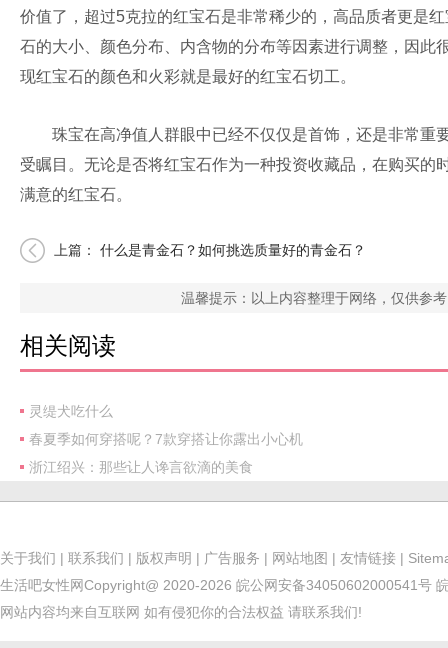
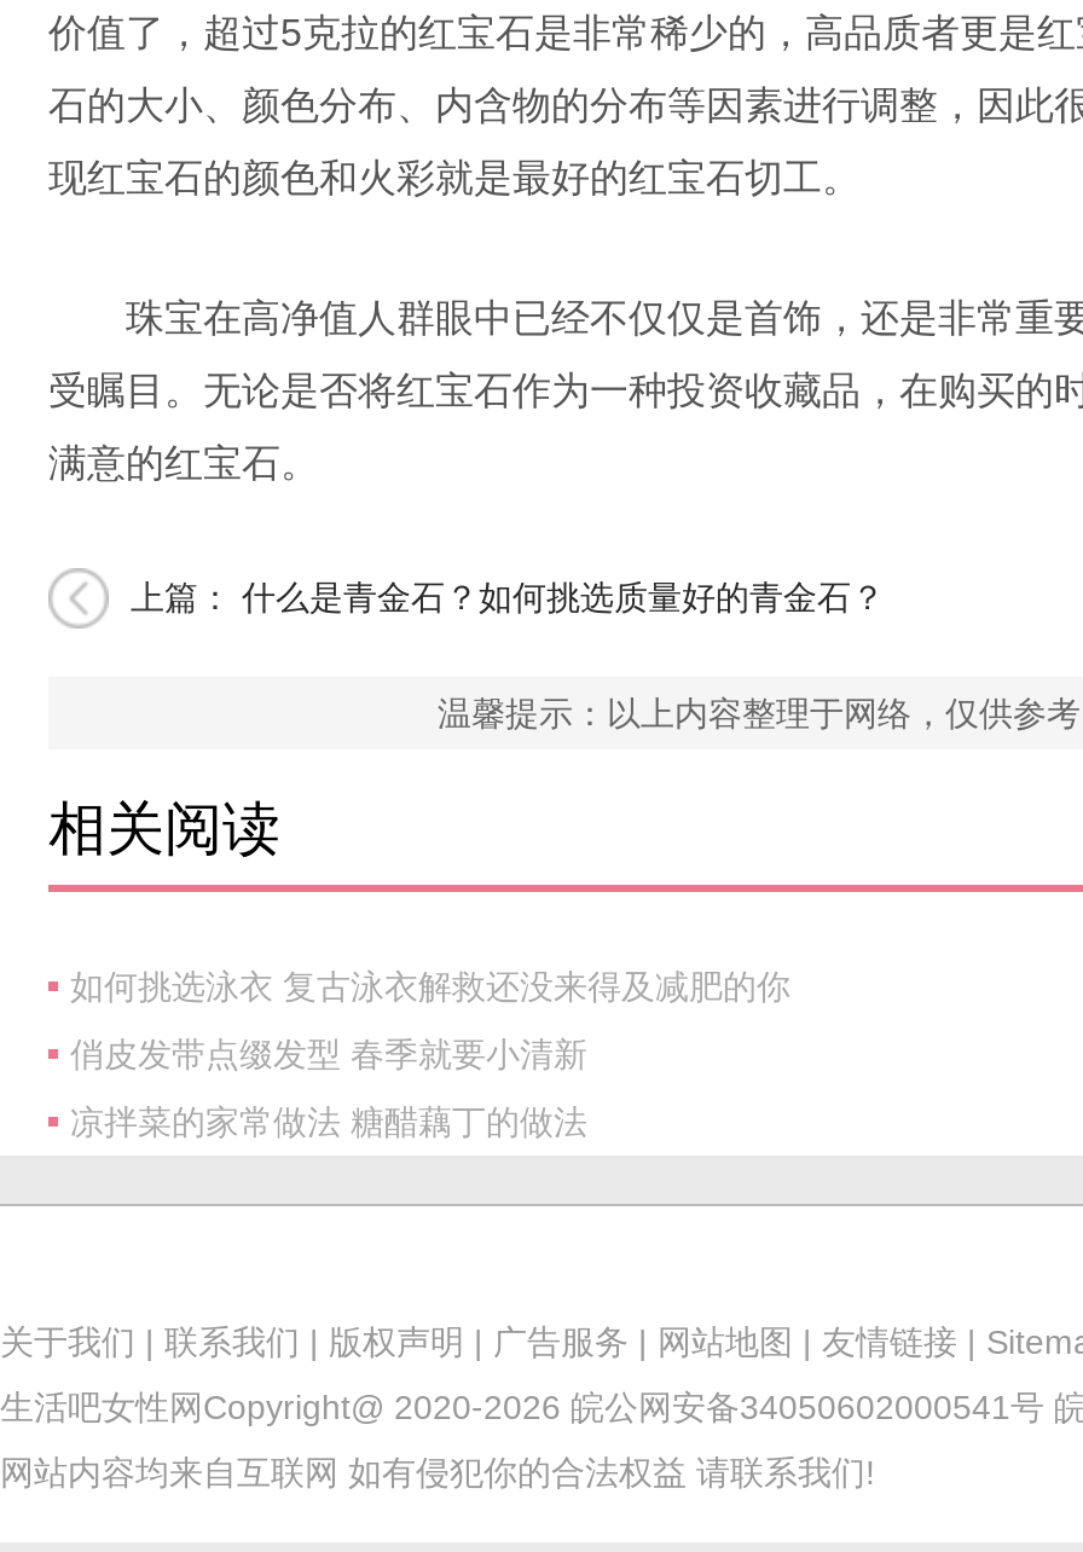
- 灵缇犬吃什么
+ 如何挑选泳衣 复古泳衣解救还没来得及减肥的你

- 春夏季如何穿搭呢？7款穿搭让你露出小心机
+ 俏皮发带点缀发型 春季就要小清新

- 浙江绍兴：那些让人谗言欲滴的美食
+ 凉拌菜的家常做法 糖醋藕丁的做法
